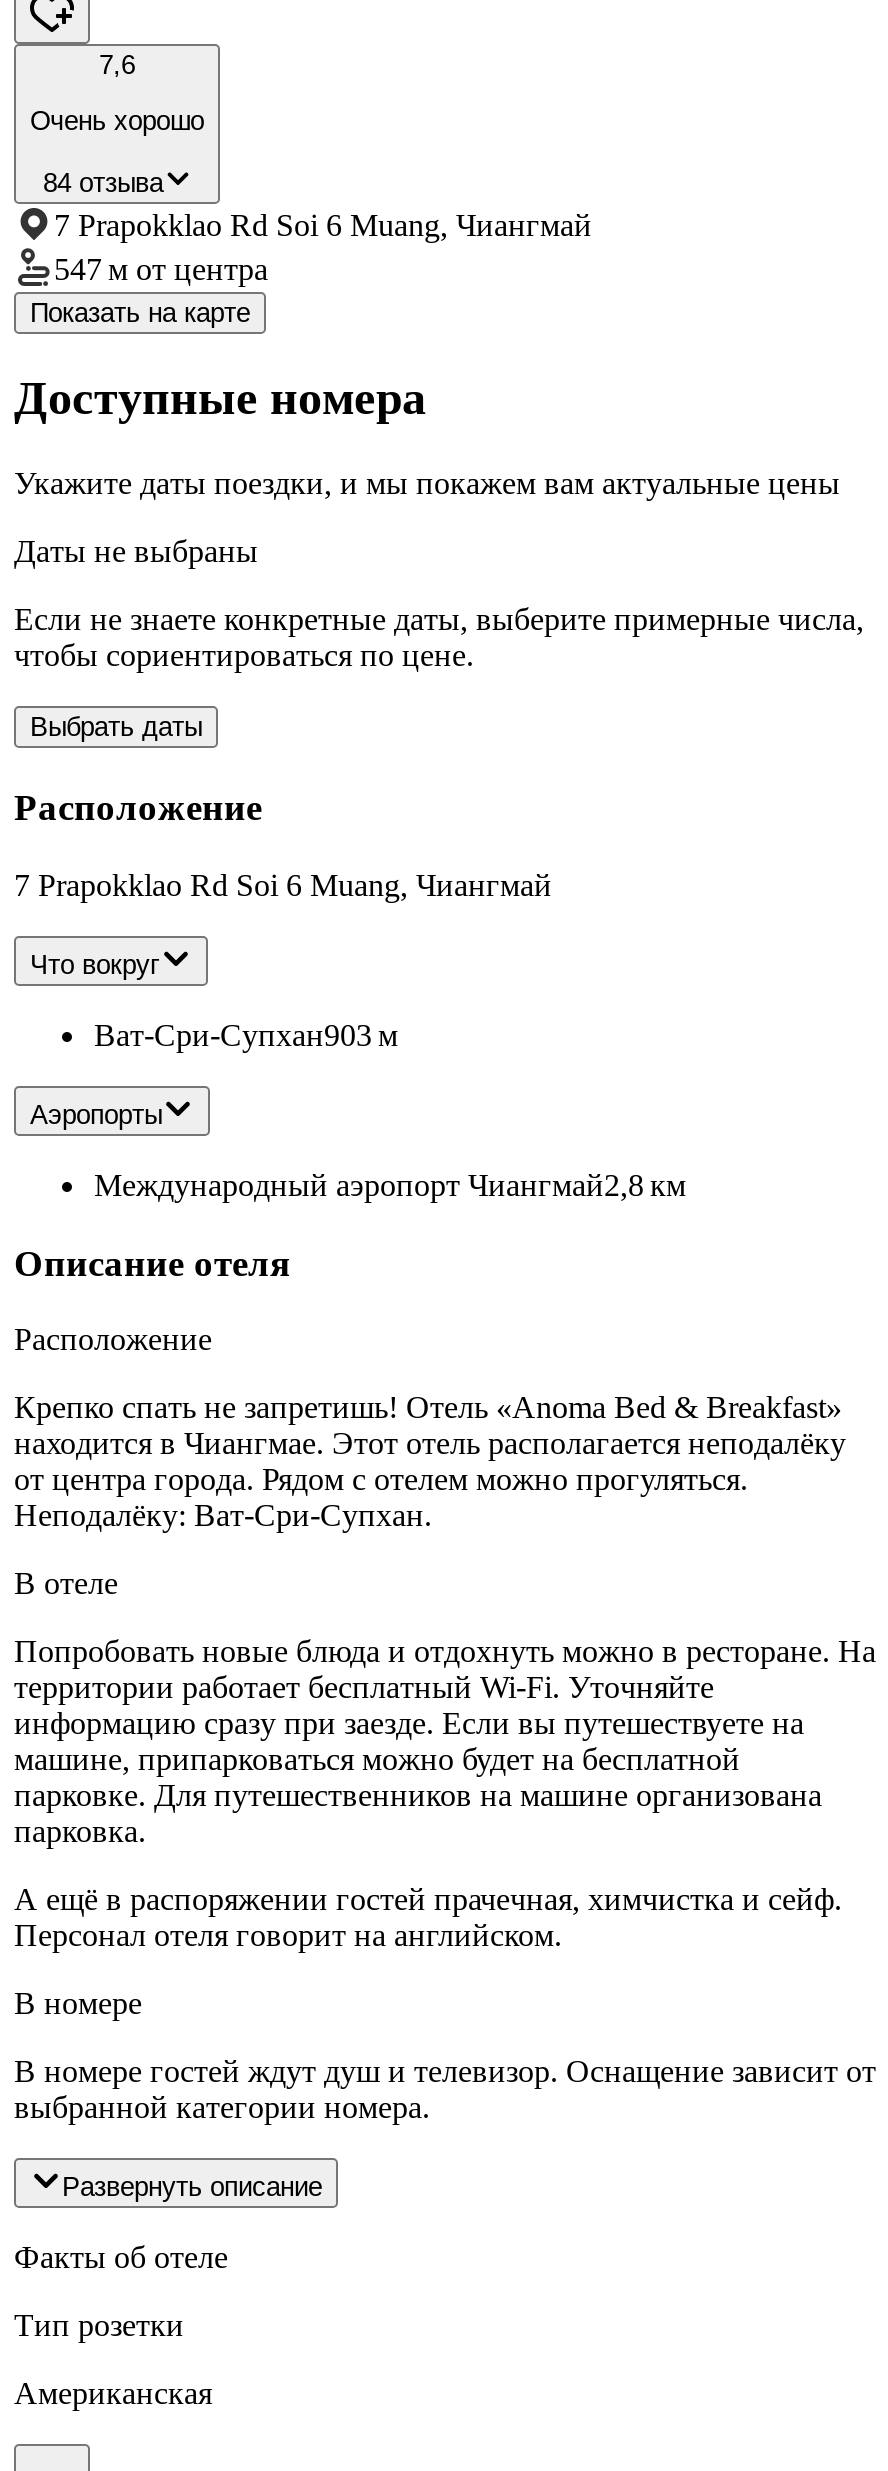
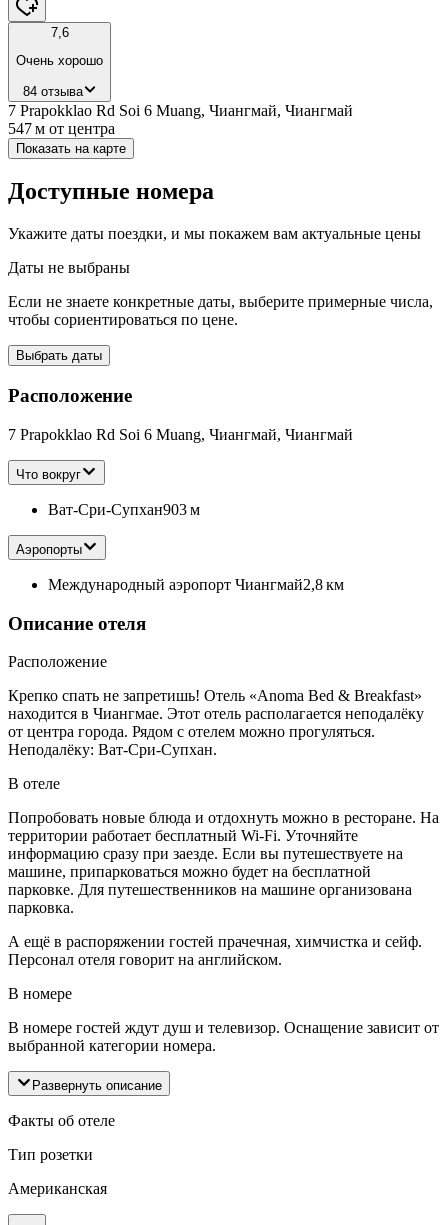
- 7 Prapokklao Rd Soi 6 Muang, Чиангмай
+ 7 Prapokklao Rd Soi 6 Muang, Чиангмай, Чиангмай

- 7 Prapokklao Rd Soi 6 Muang, Чиангмай
+ 7 Prapokklao Rd Soi 6 Muang, Чиангмай, Чиангмай
